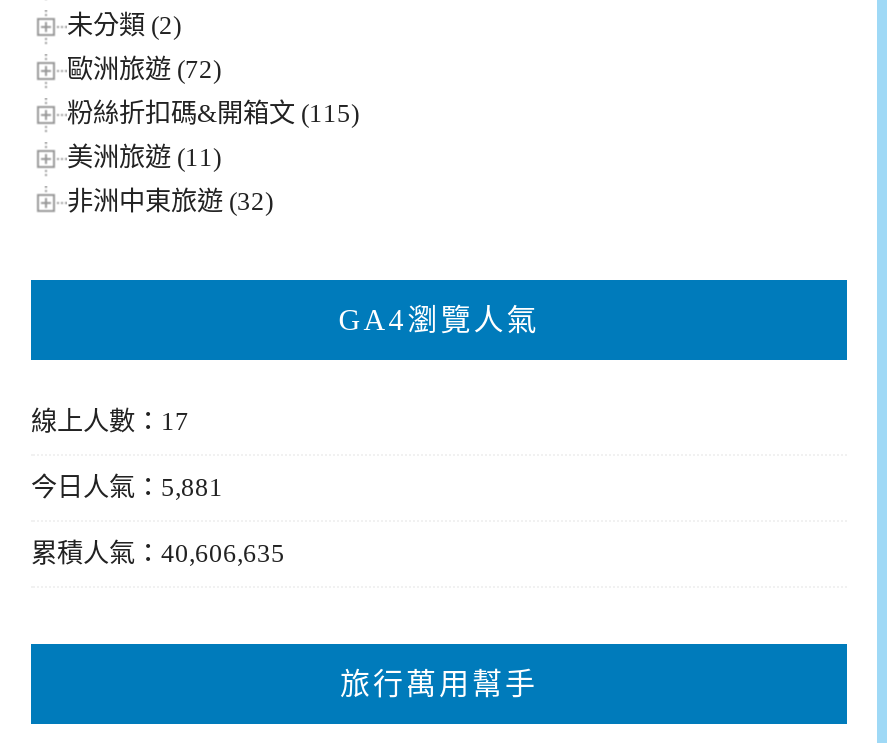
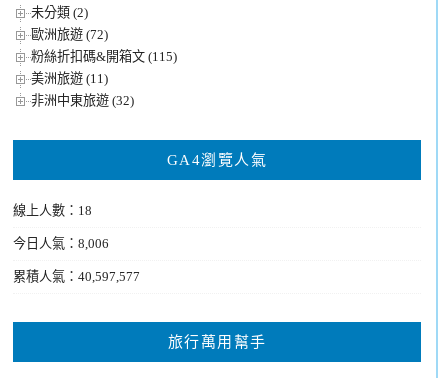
- 線上人數：17
+ 線上人數：18

- 今日人氣：5,881
+ 今日人氣：8,006

- 累積人氣：40,606,635
+ 累積人氣：40,597,577
